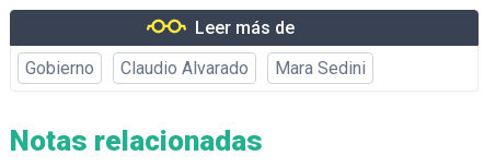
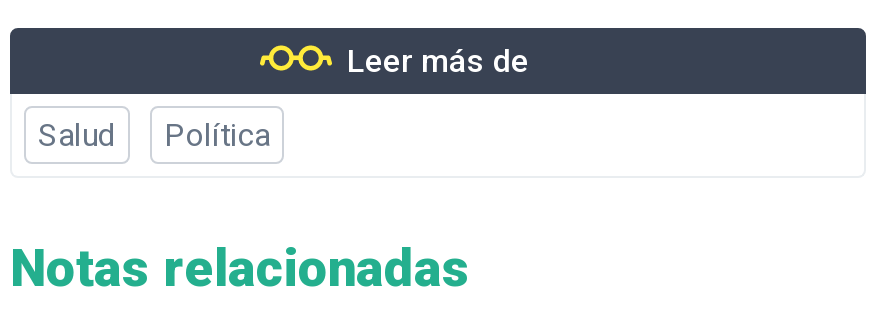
- Gobierno
- Claudio Alvarado
- Mara Sedini
+ Salud
+ Política
